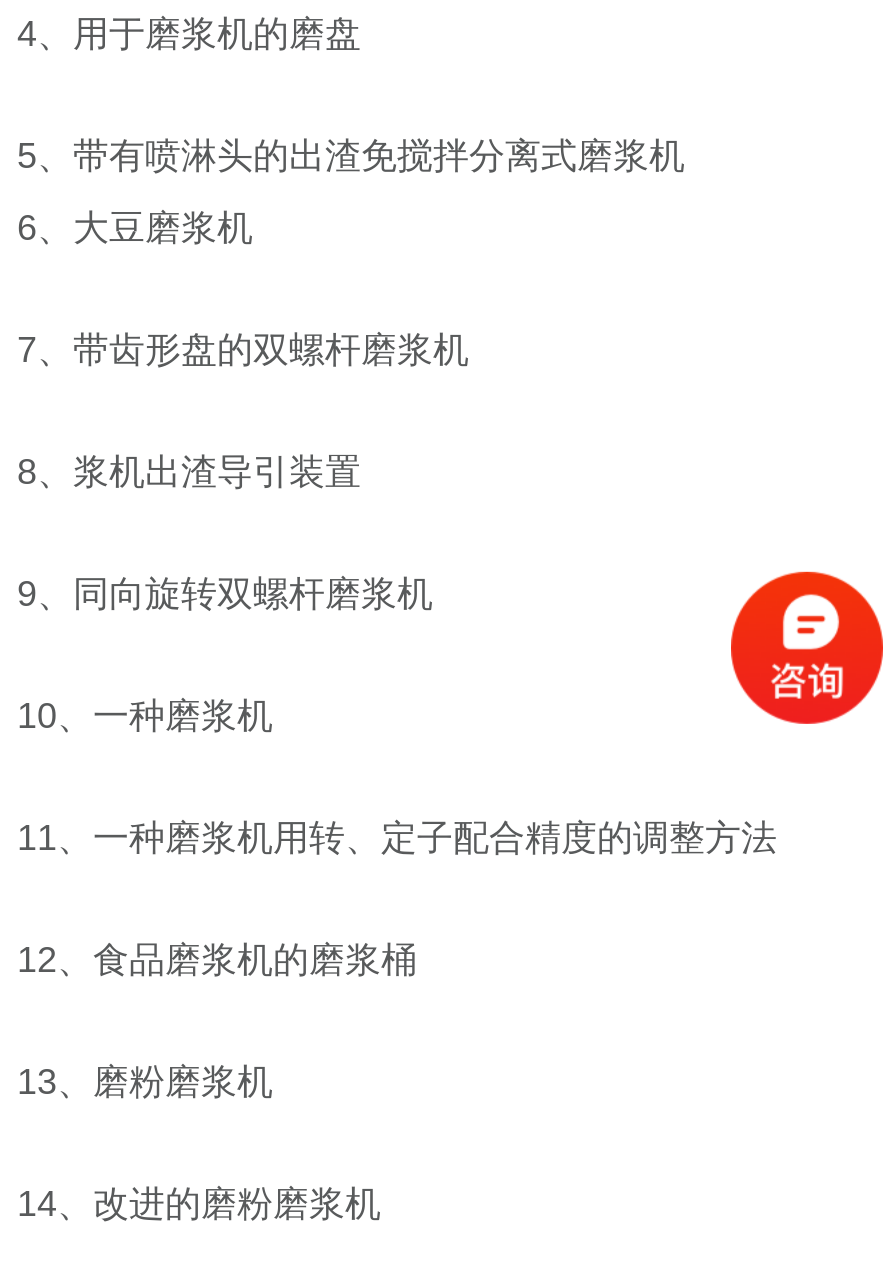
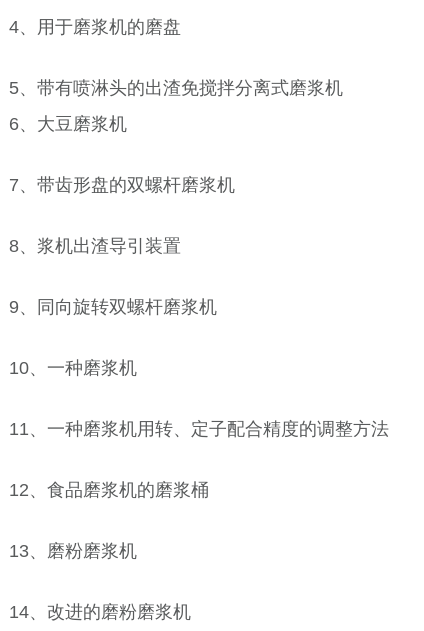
- [image]
